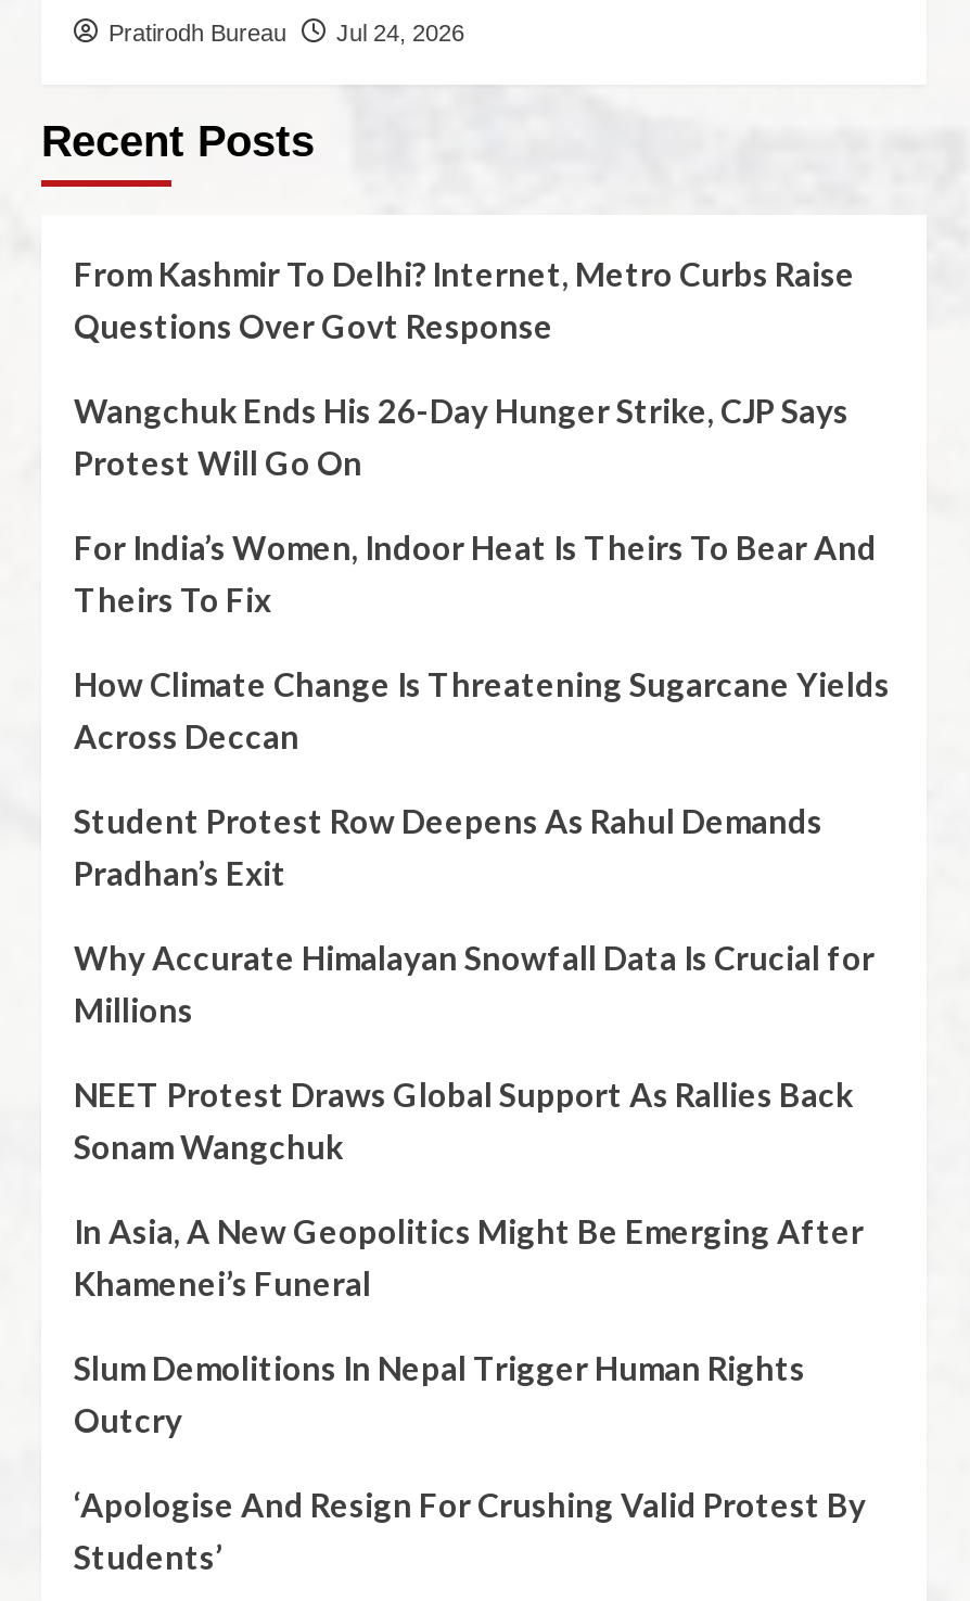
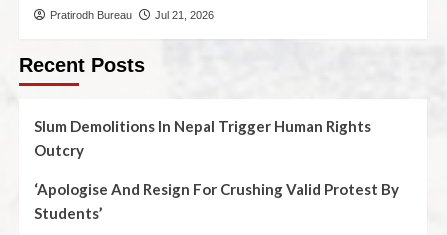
- Pratirodh Bureau Jul 24, 2026
+ Pratirodh Bureau Jul 21, 2026

- From Kashmir To Delhi? Internet, Metro Curbs Raise
- Questions Over Govt Response
- Wangchuk Ends His 26-Day Hunger Strike, CJP Says
- Protest Will Go On
- For India’s Women, Indoor Heat Is Theirs To Bear And
- Theirs To Fix
- How Climate Change Is Threatening Sugarcane Yields
- Across Deccan
- Student Protest Row Deepens As Rahul Demands
- Pradhan’s Exit
- Why Accurate Himalayan Snowfall Data Is Crucial for
- Millions
- NEET Protest Draws Global Support As Rallies Back
- Sonam Wangchuk
- In Asia, A New Geopolitics Might Be Emerging After
- Khamenei’s Funeral
